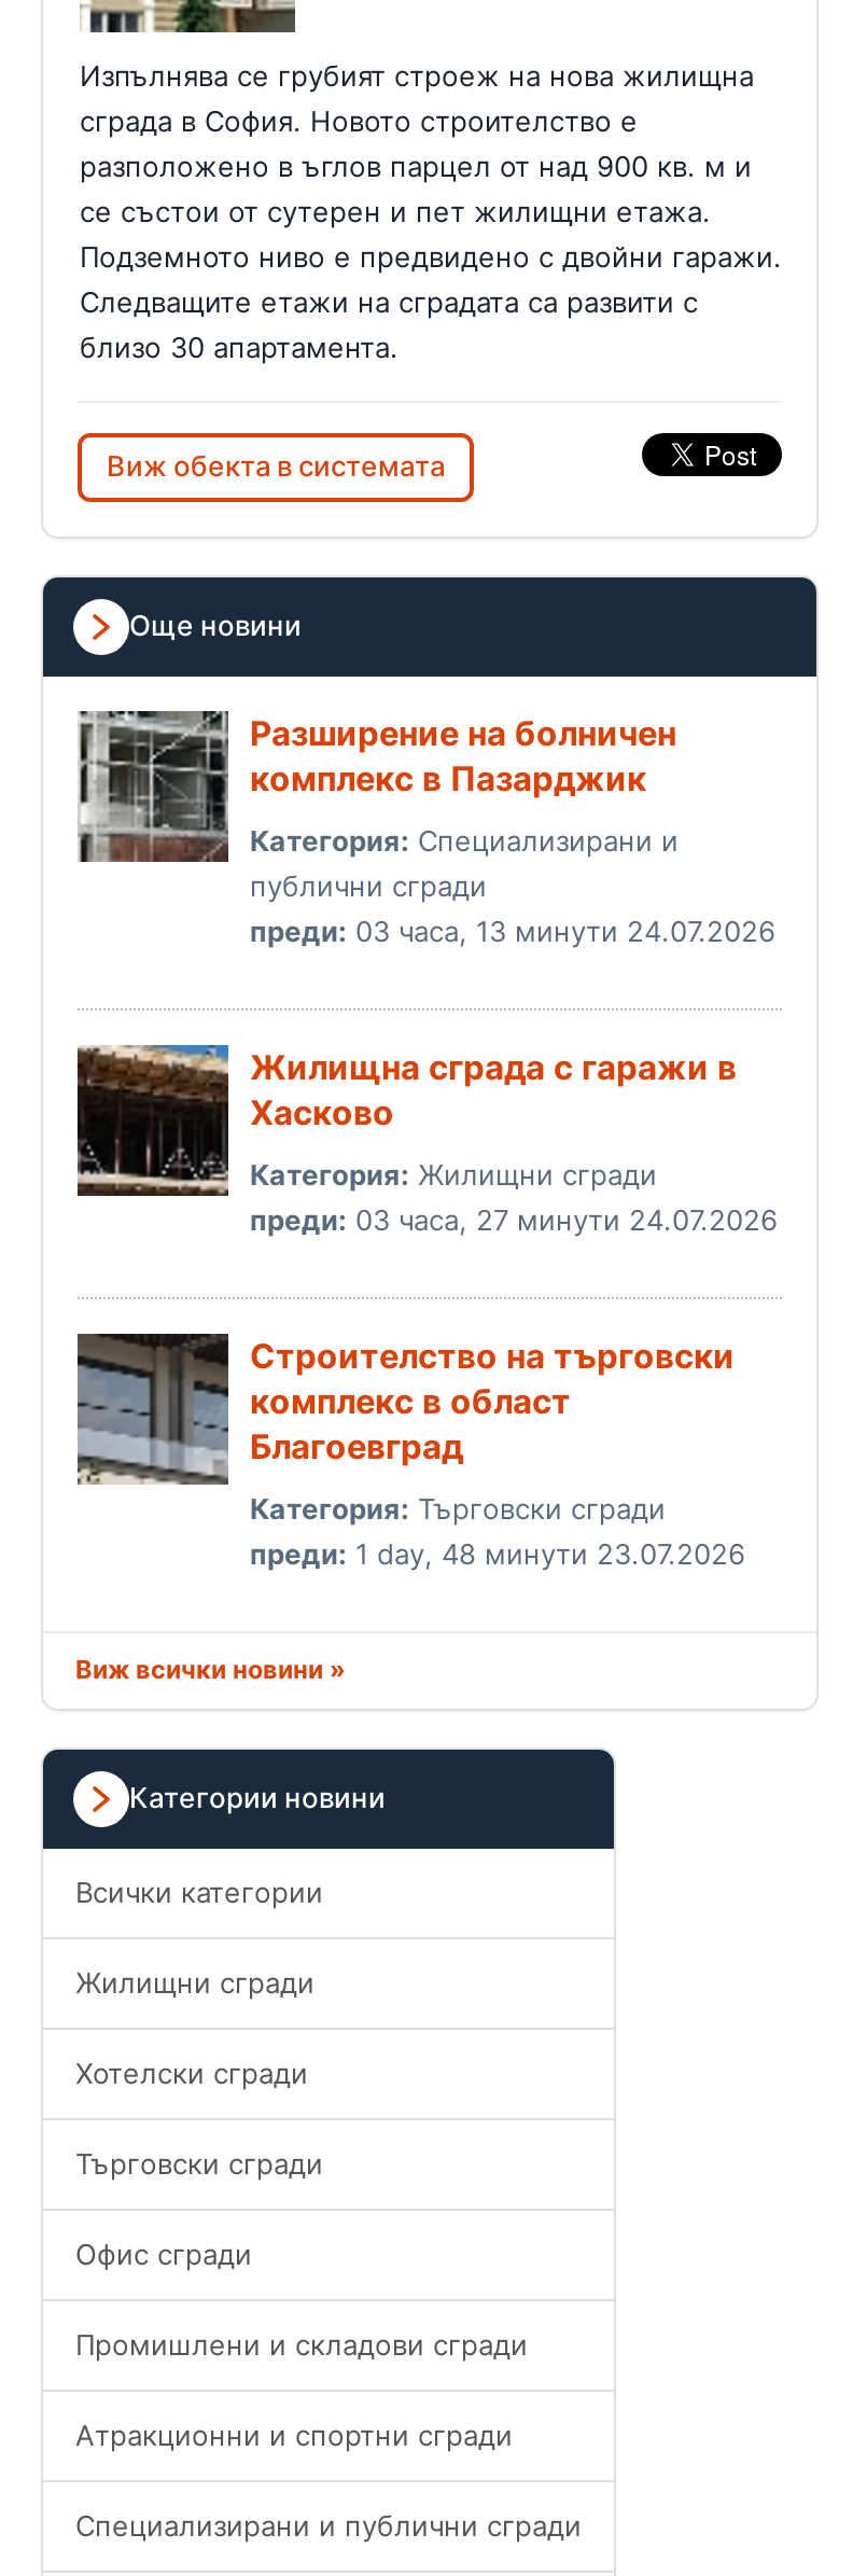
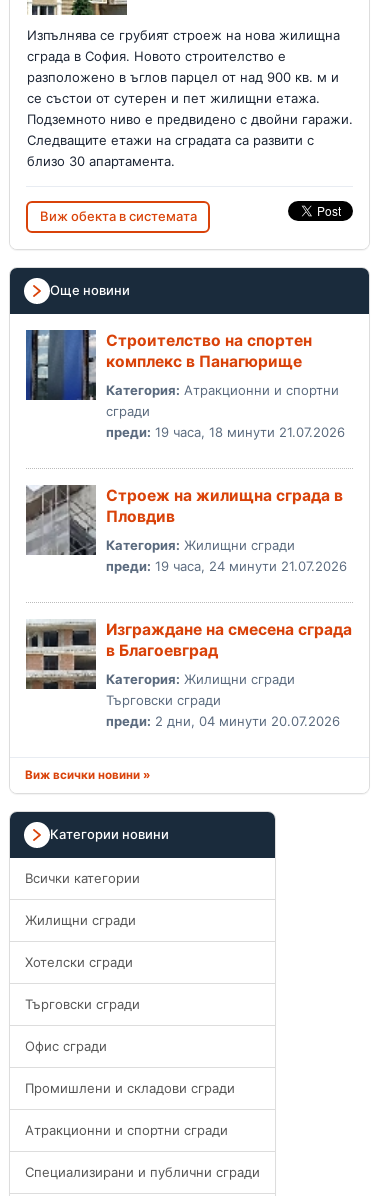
- [image]
- Разширение на болничен
- комплекс в Пазарджик
+ [image]
+ Строителство на спортен
+ комплекс в Панагюрище

- Категория: Специализирани и
- публични сгради
- преди: 03 часа, 13 минути 24.07.2026
+ Категория: Атракционни и спортни
+ сгради
+ преди: 19 часа, 18 минути 21.07.2026

- [image]
- Жилищна сграда с гаражи в
- Хасково
+ [image]
+ Строеж на жилищна сграда в
+ Пловдив

- преди: 03 часа, 27 минути 24.07.2026
+ преди: 19 часа, 24 минути 21.07.2026

- [image]
- Строителство на търговски
- комплекс в област
- Благоевград
+ [image]
+ Изграждане на смесена сграда
+ в Благоевград

- Категория: Търговски сгради
- преди: 1 day, 48 минути 23.07.2026
+ Категория: Жилищни сгради
+ Търговски сгради
+ преди: 2 дни, 04 минути 20.07.2026
